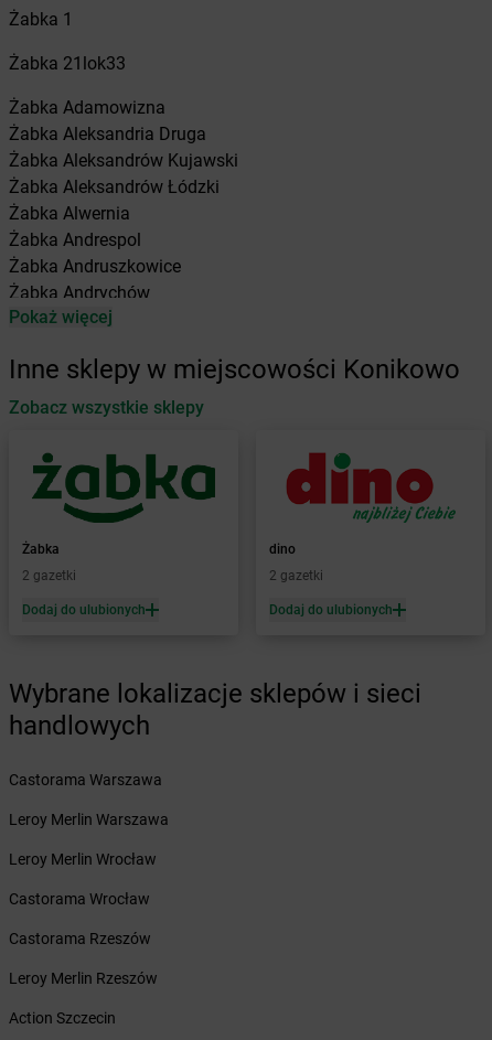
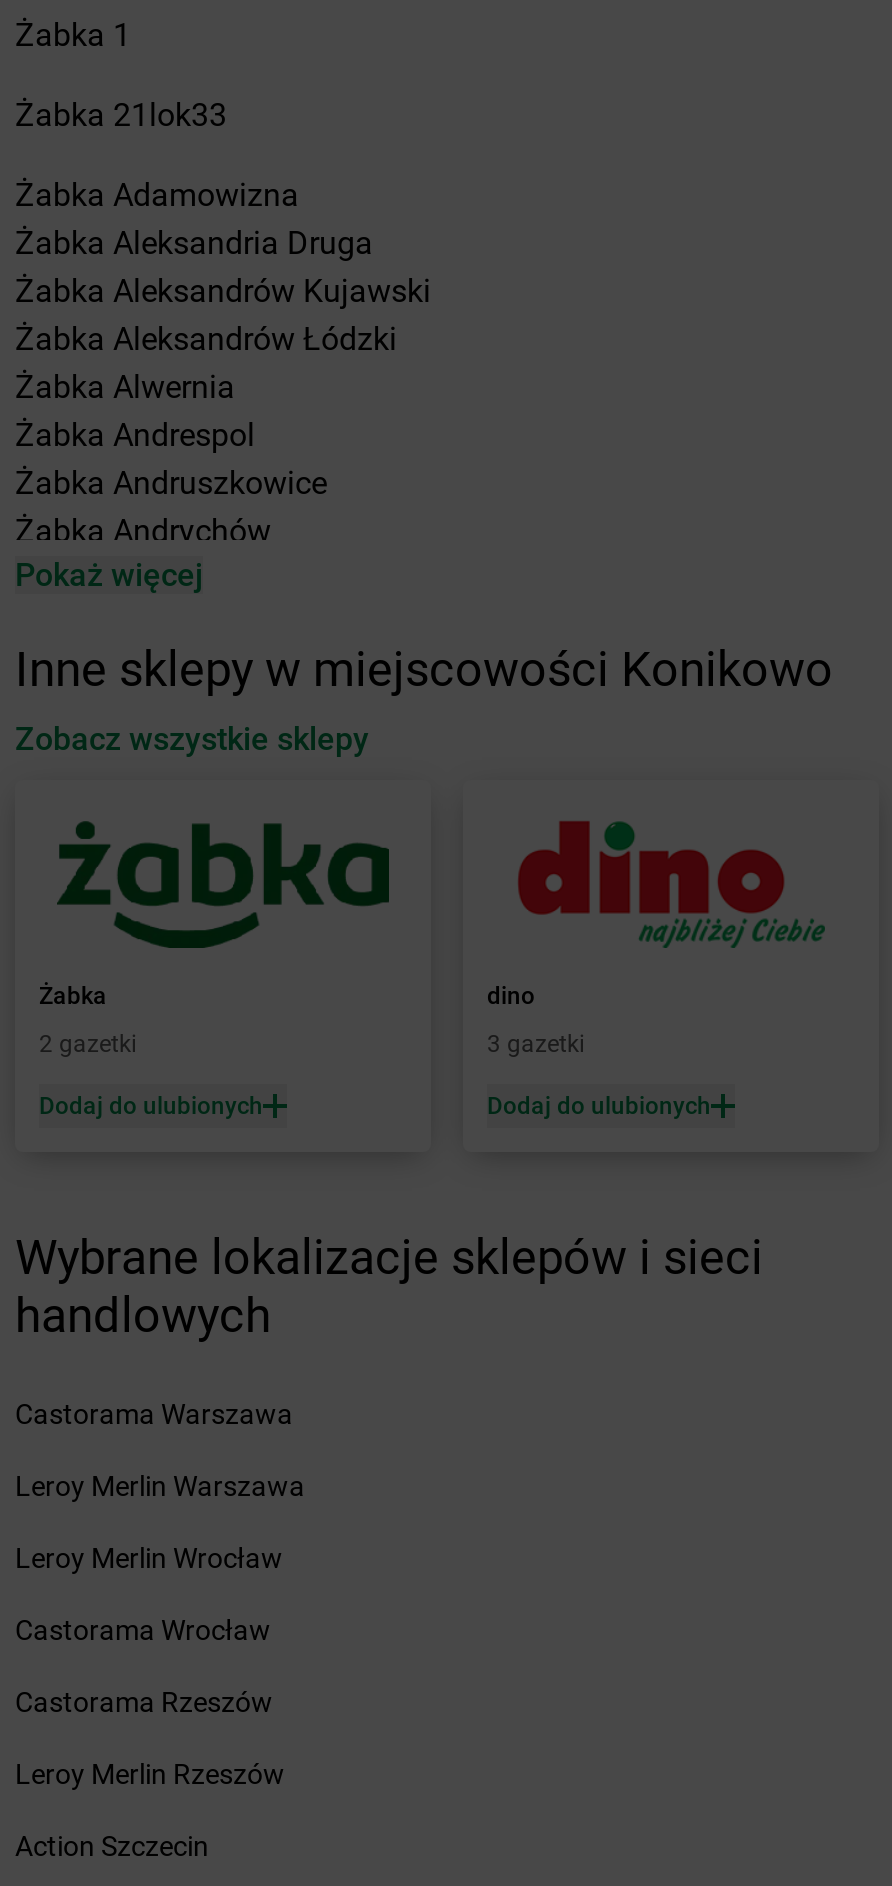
- 2 gazetki
+ 3 gazetki
